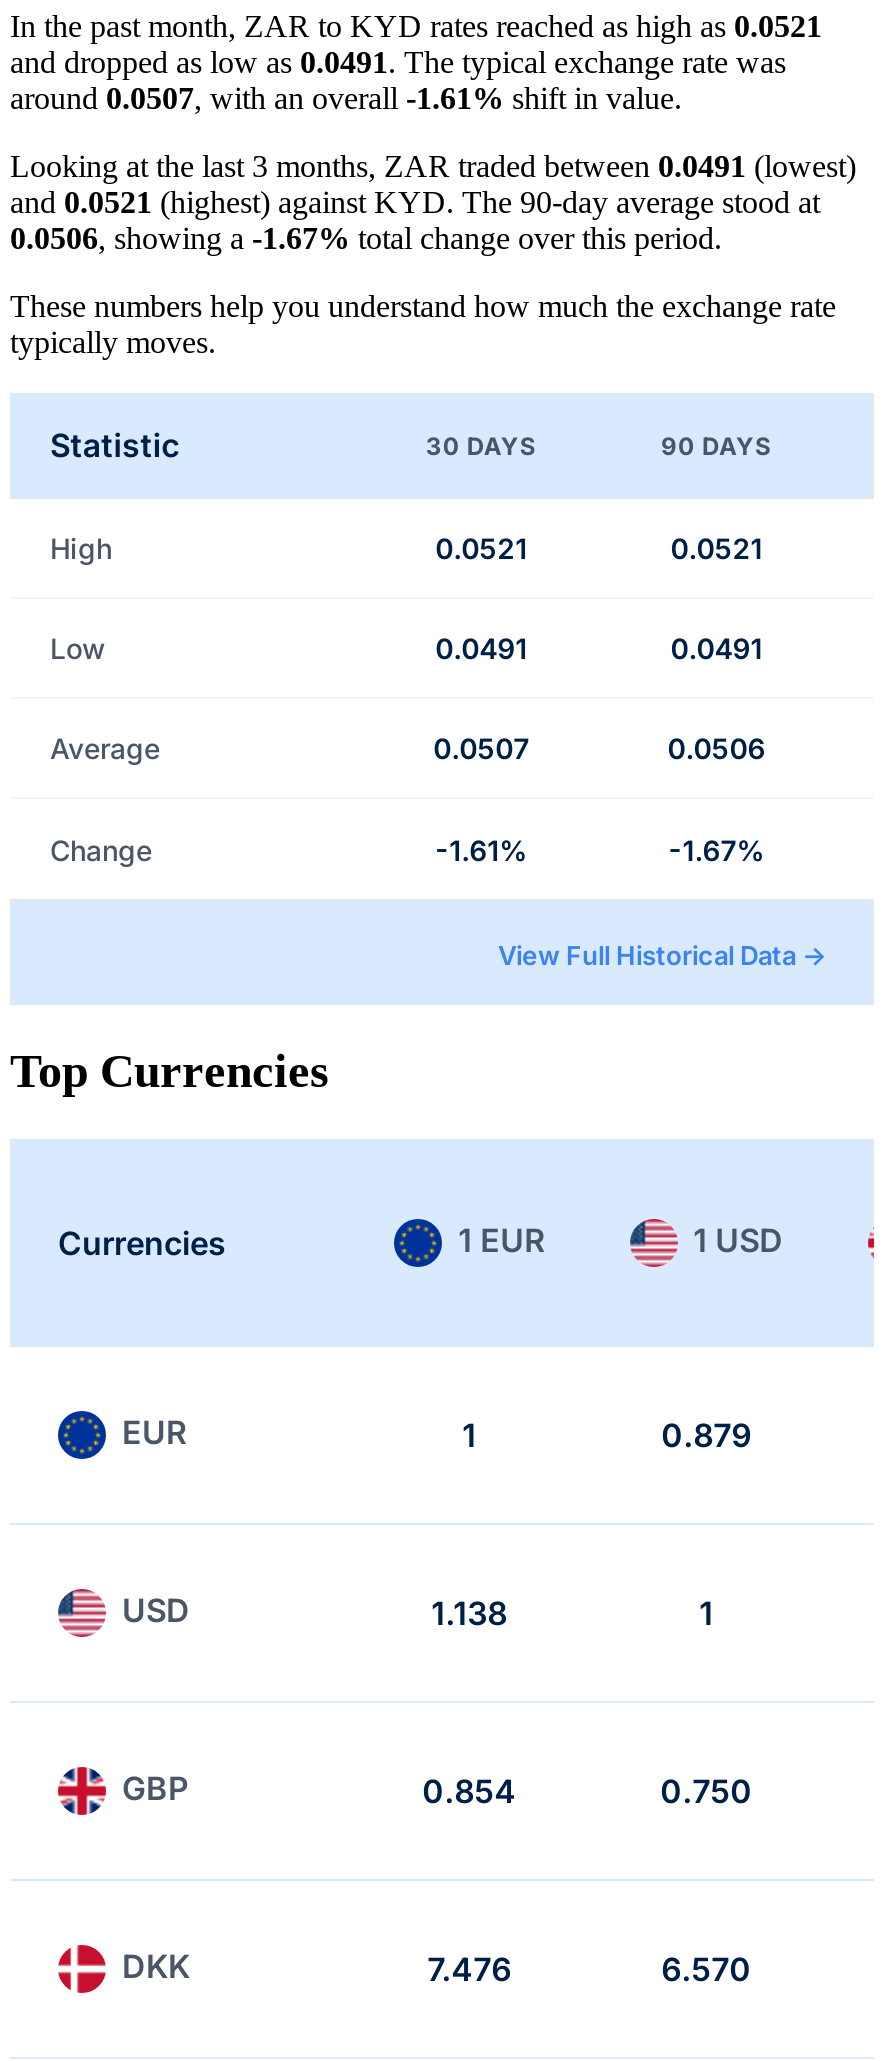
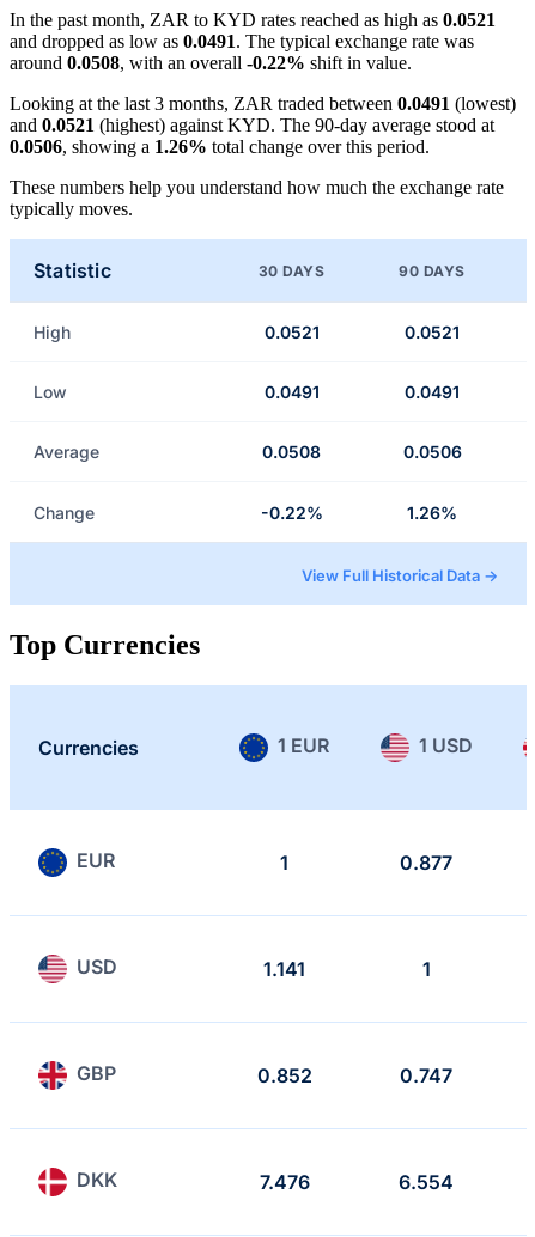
- around 0.0507, with an overall -1.61% shift in value.
+ around 0.0508, with an overall -0.22% shift in value.

- 0.0506, showing a -1.67% total change over this period.
+ 0.0506, showing a 1.26% total change over this period.

- 0.0507
+ 0.0508

- -1.61%
+ -0.22%

- -1.67%
+ 1.26%

- 0.879
+ 0.877

- 1.138
+ 1.141

- 0.854
+ 0.852

- 0.750
+ 0.747

- 6.570
+ 6.554
